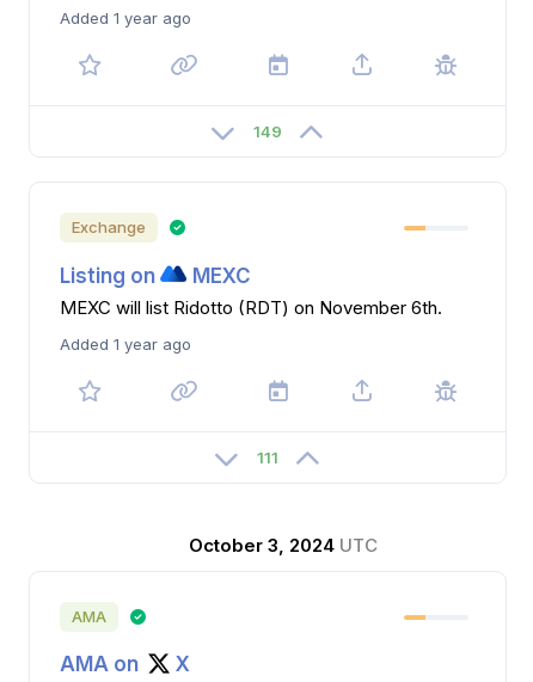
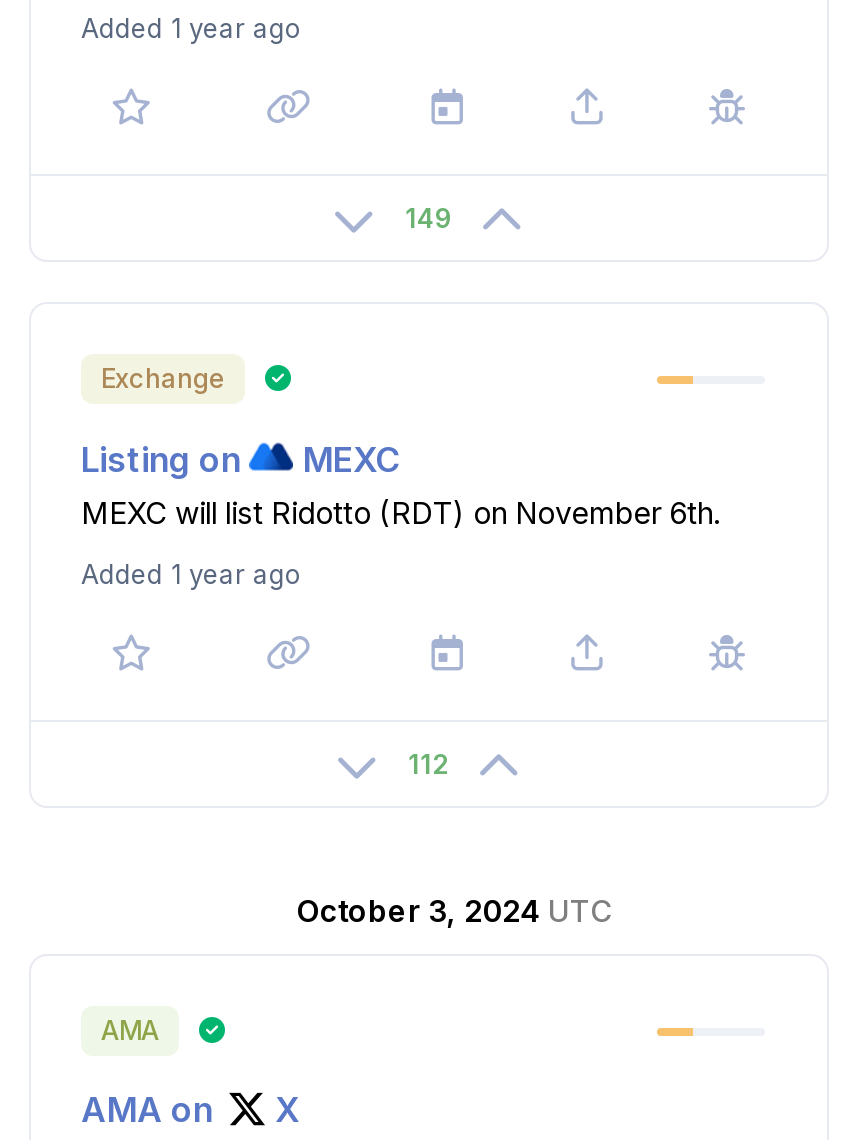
- 111
+ 112
